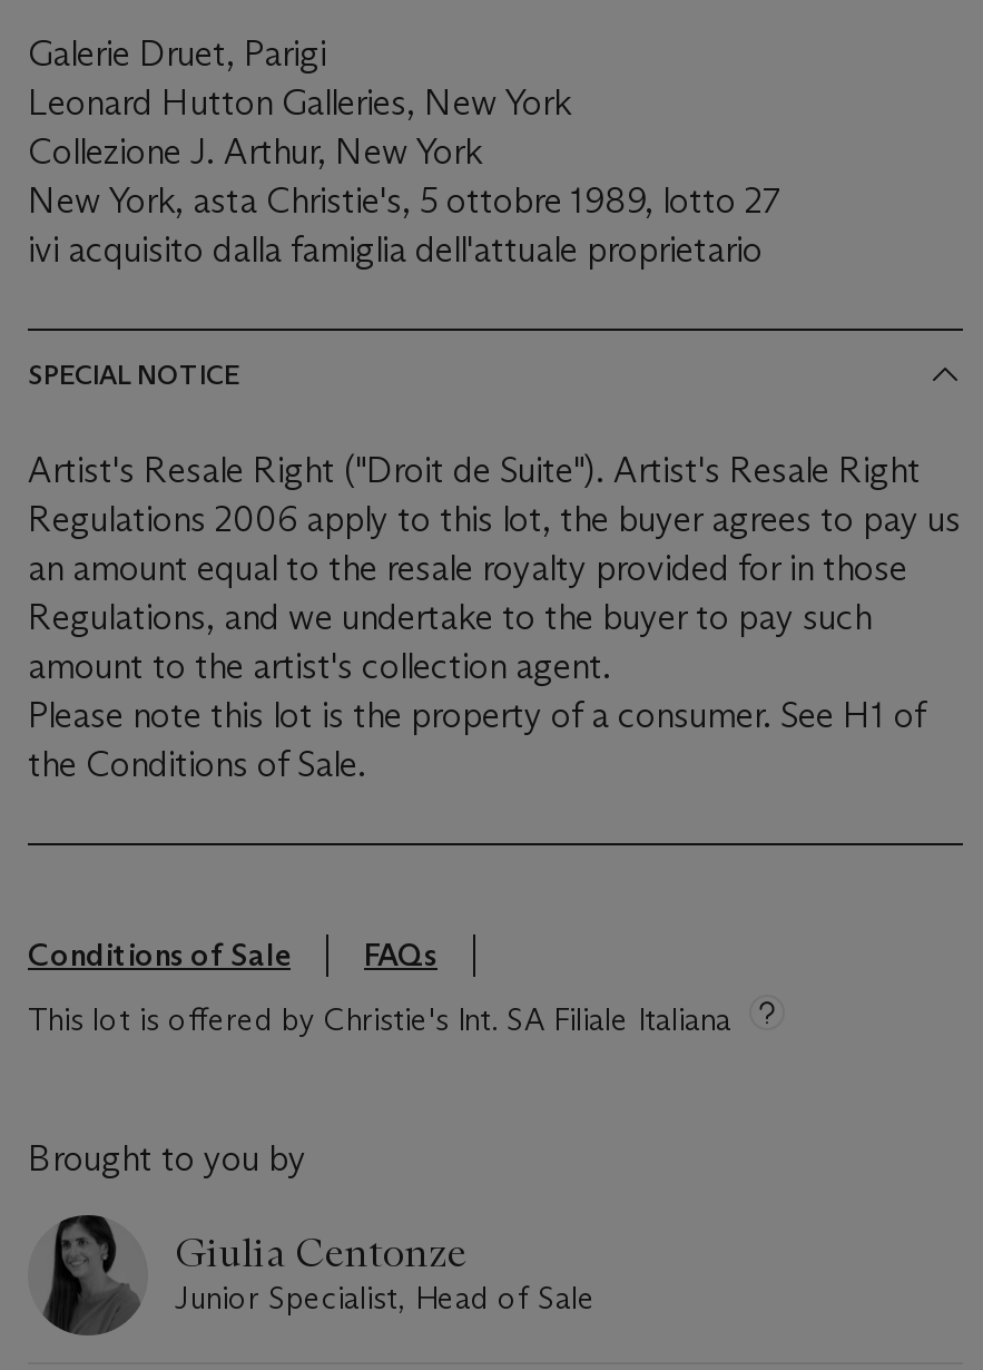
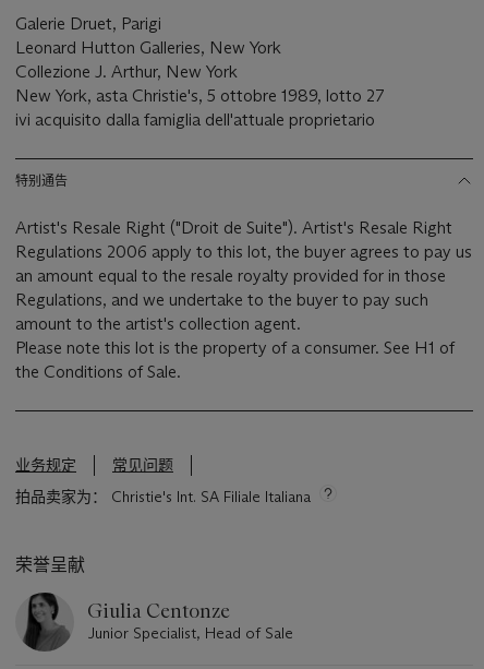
- SPECIAL NOTICE
+ 特别通告

- Conditions of Sale
- FAQs
+ 业务规定
+ 常见问题

- This lot is offered by Christie's Int. SA Filiale Italiana
+ 拍品卖家为： Christie's Int. SA Filiale Italiana

- Brought to you by
+ 荣誉呈献
